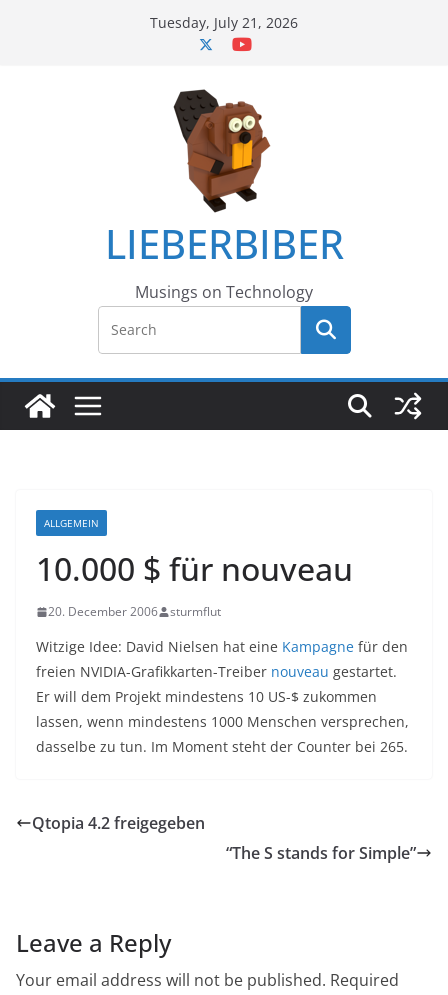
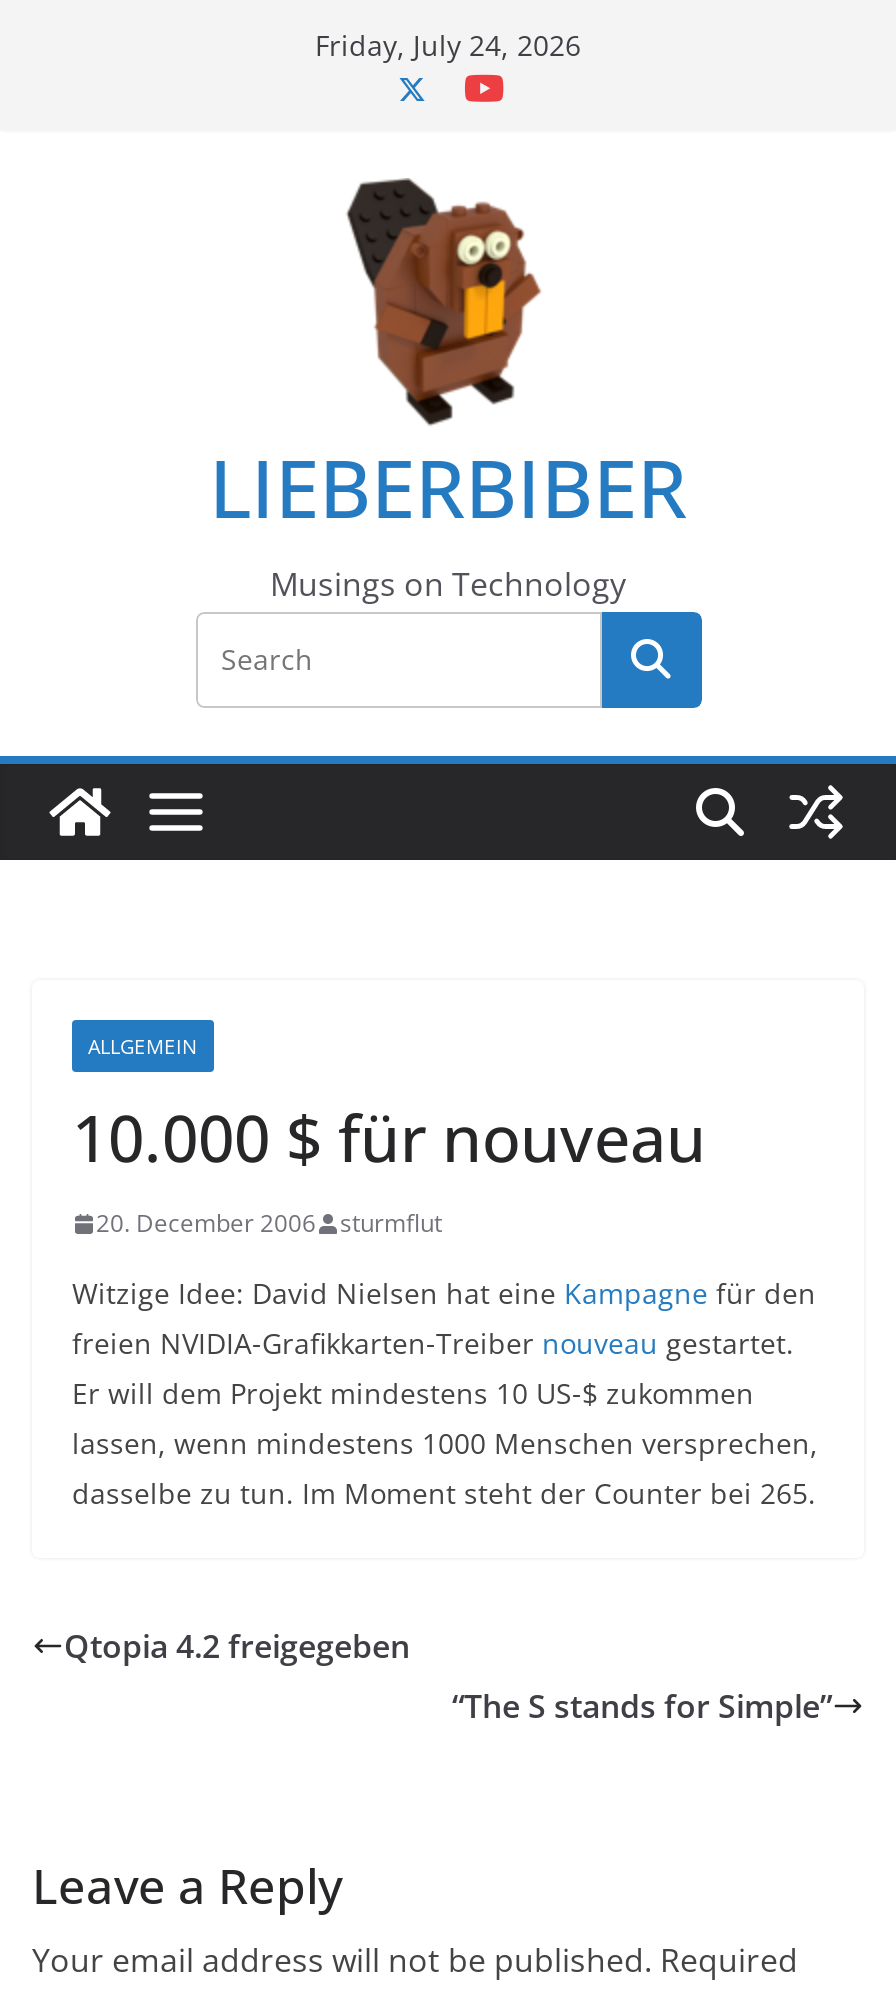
- Tuesday, July 21, 2026
+ Friday, July 24, 2026
